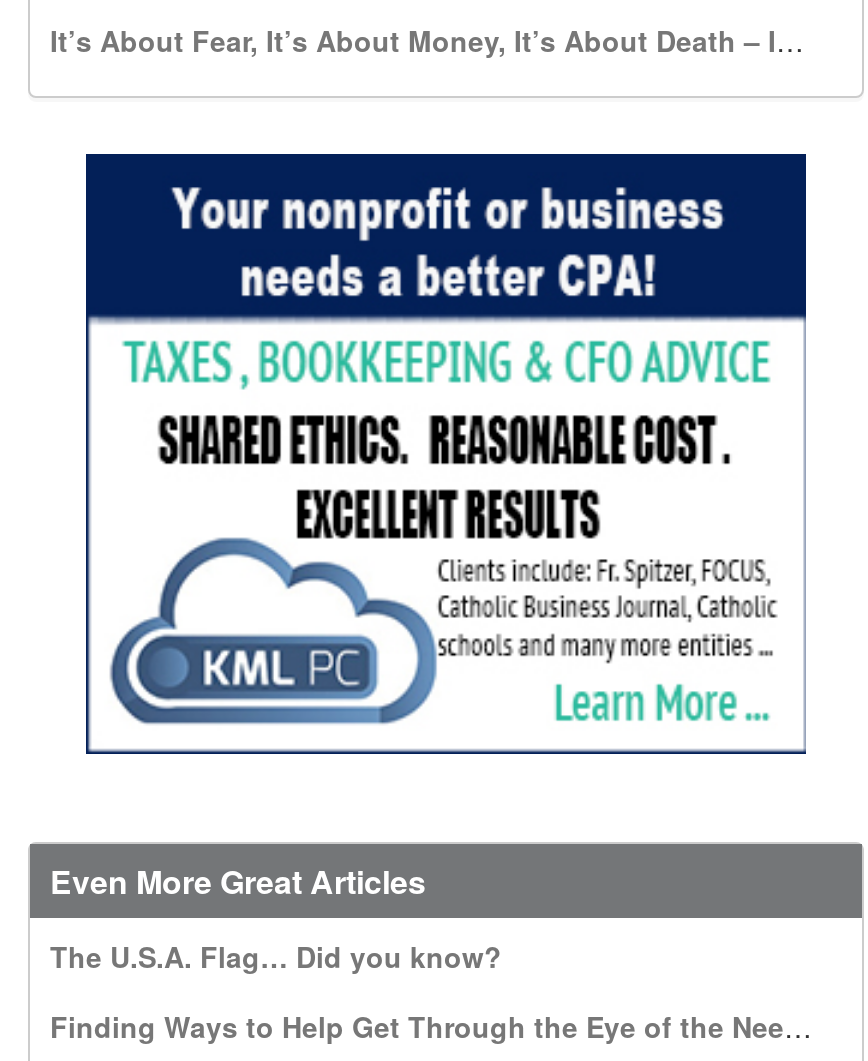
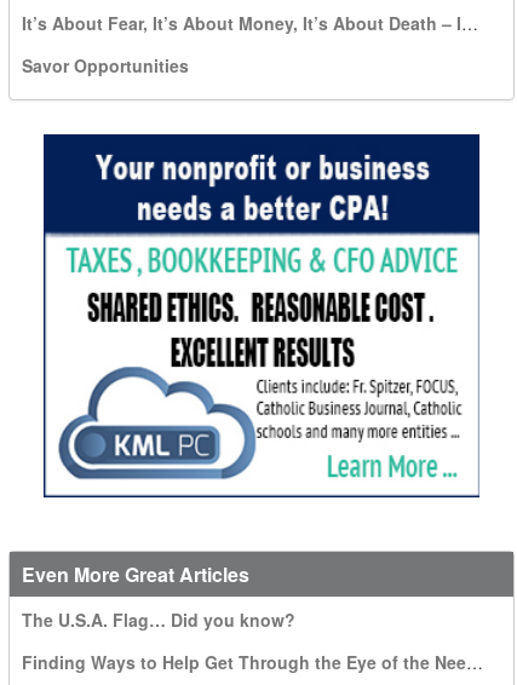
+ Savor Opportunities
